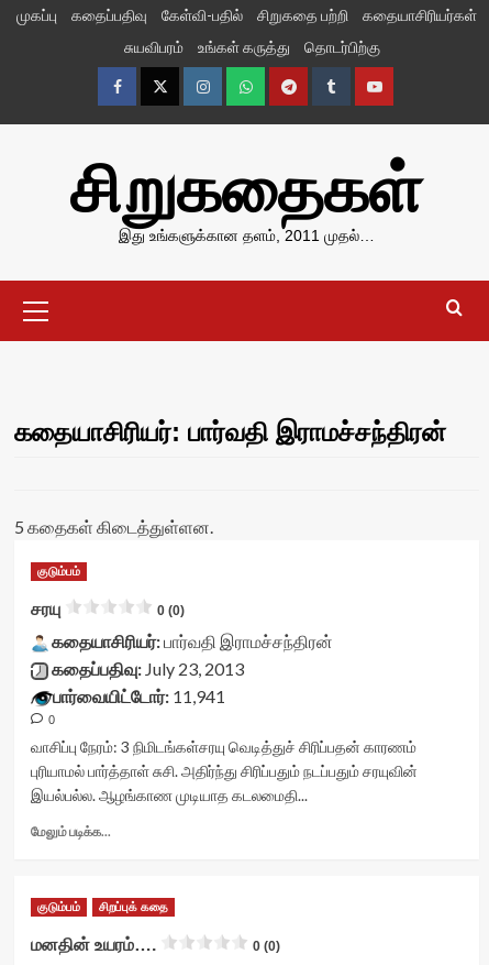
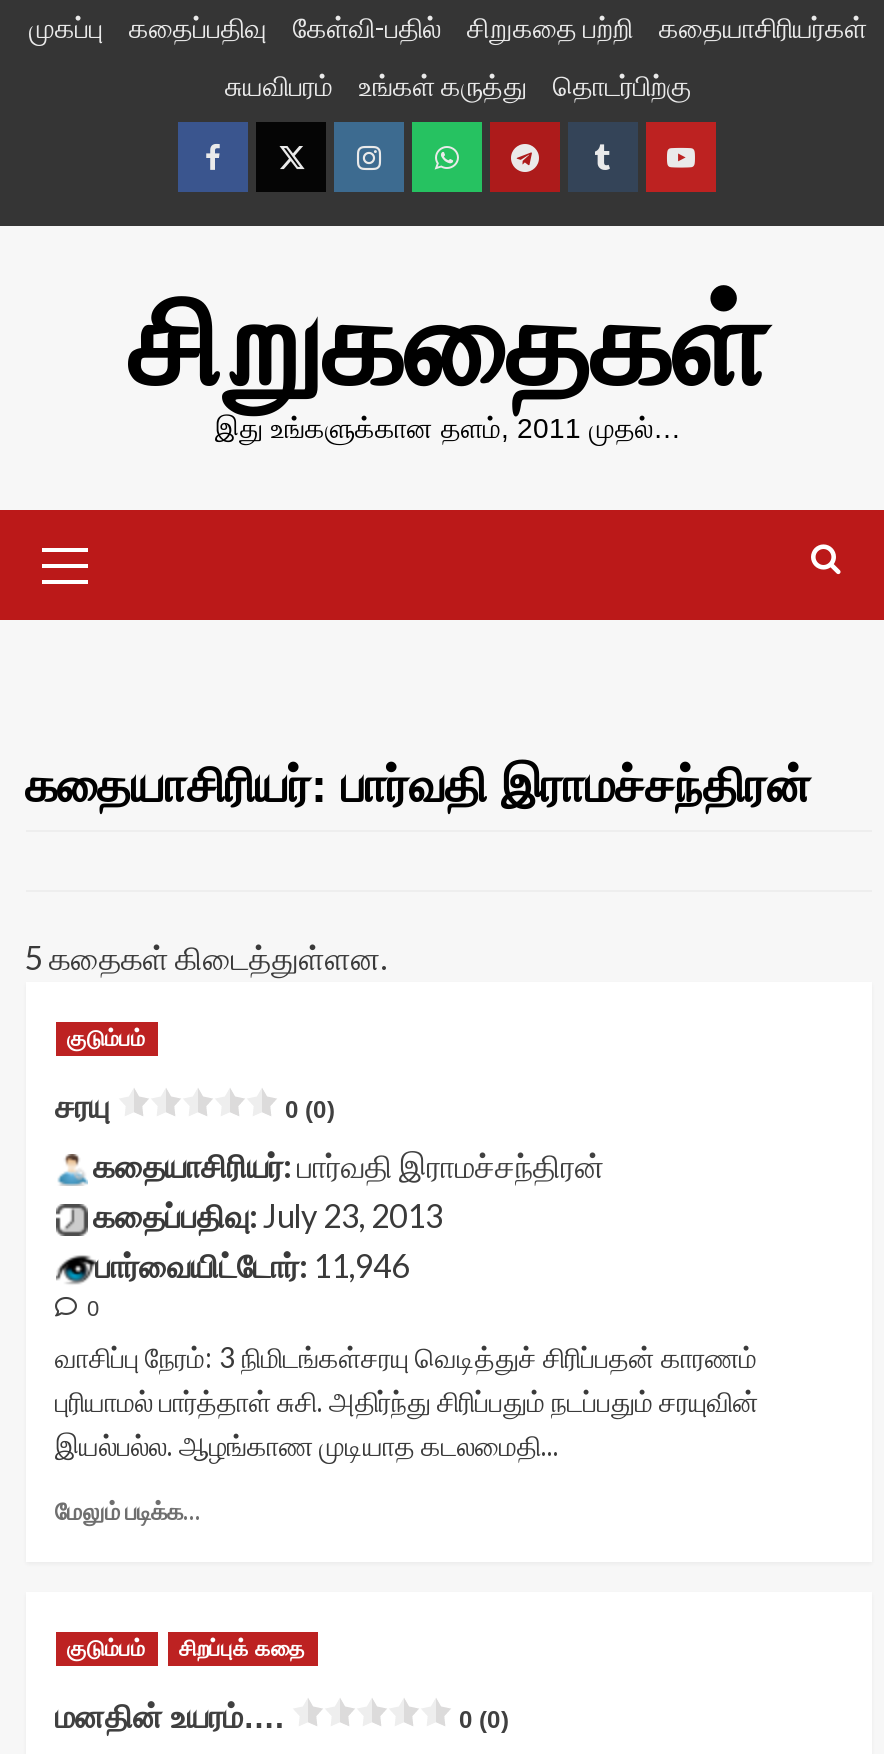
- பார்வையிட்டோர்: 11,941
+ பார்வையிட்டோர்: 11,946
